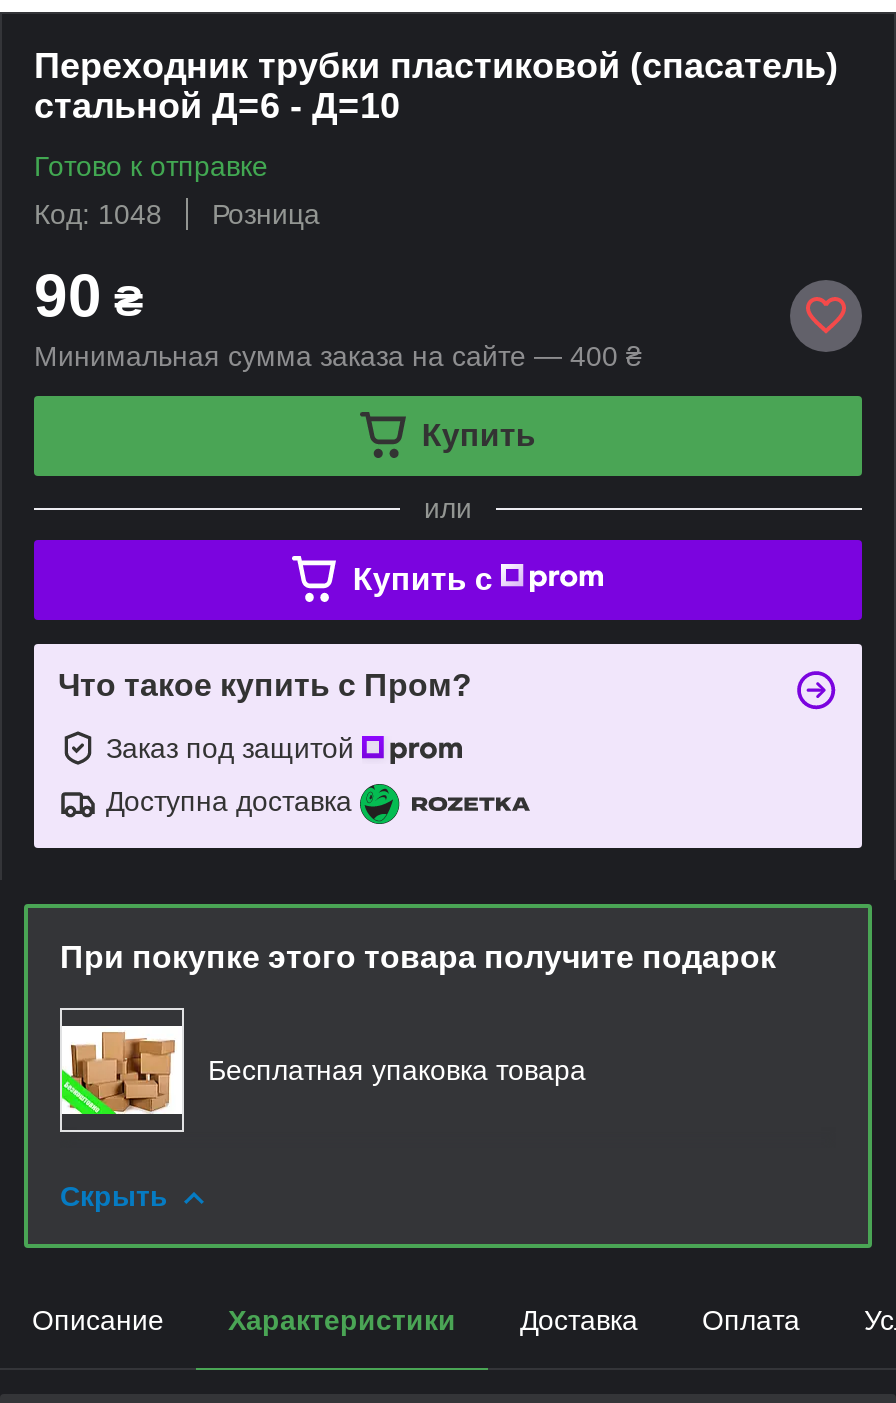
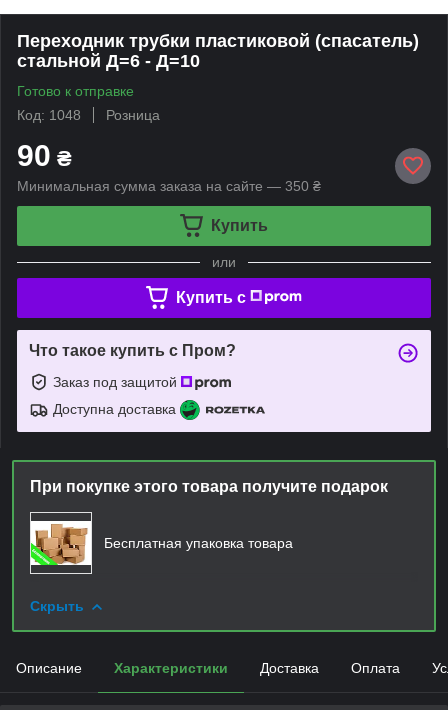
- Минимальная сумма заказа на сайте — 400 ₴
+ Минимальная сумма заказа на сайте — 350 ₴
